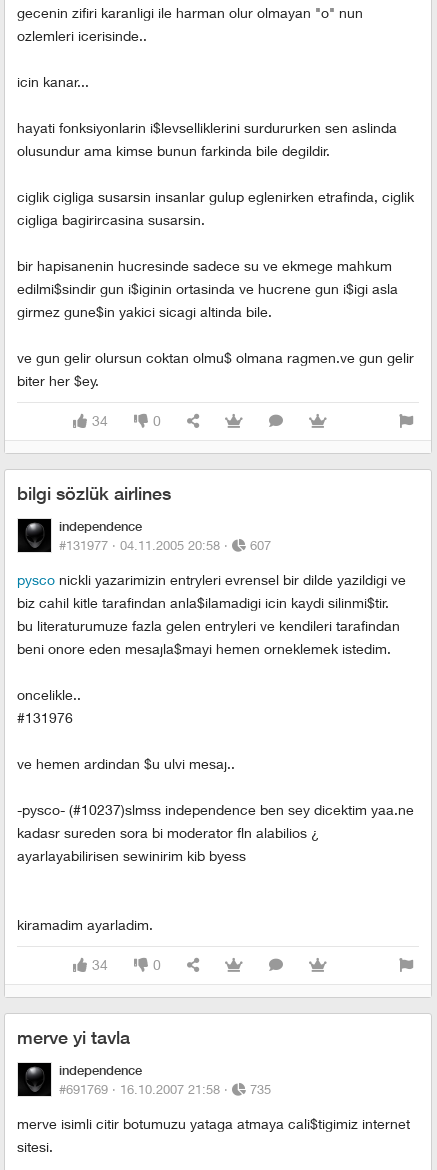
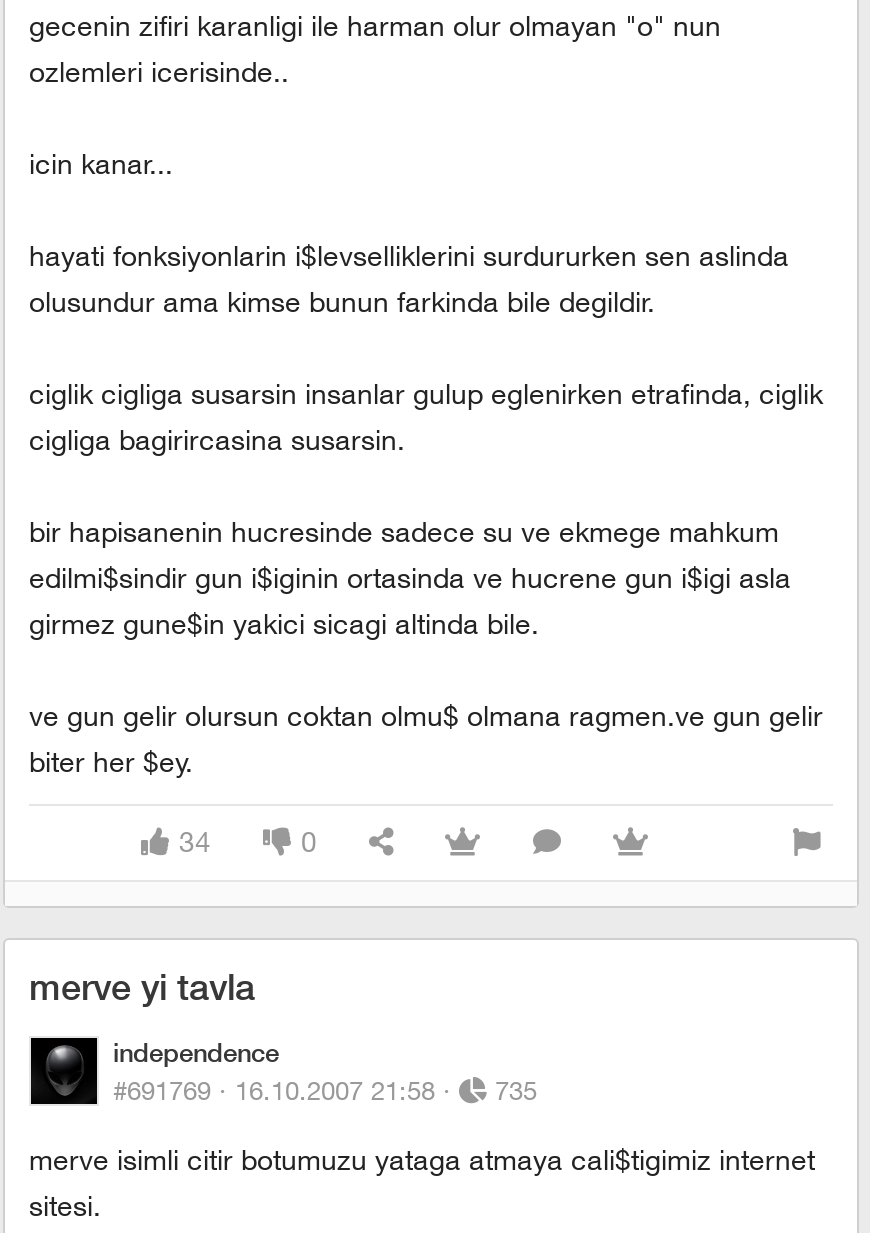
- bilgi sözlük airlines
- independence
- #131977 · 04.11.2005 20:58 ·
- 607
- pysco nickli yazarimizin entryleri evrensel bir dilde yazildigi ve
- biz cahil kitle tarafindan anla$ilamadigi icin kaydi silinmi$tir.
- bu literaturumuze fazla gelen entryleri ve kendileri tarafindan
- beni onore eden mesajla$mayi hemen orneklemek istedim.
- oncelikle..
- #131976
- ve hemen ardindan $u ulvi mesaj..
- -pysco- (#10237)slmss independence ben sey dicektim yaa.ne
- kadasr sureden sora bi moderator fln alabilios ¿
- ayarlayabilirisen sewinirim kib byess

- kiramadim ayarladim.
- 34
- 0
